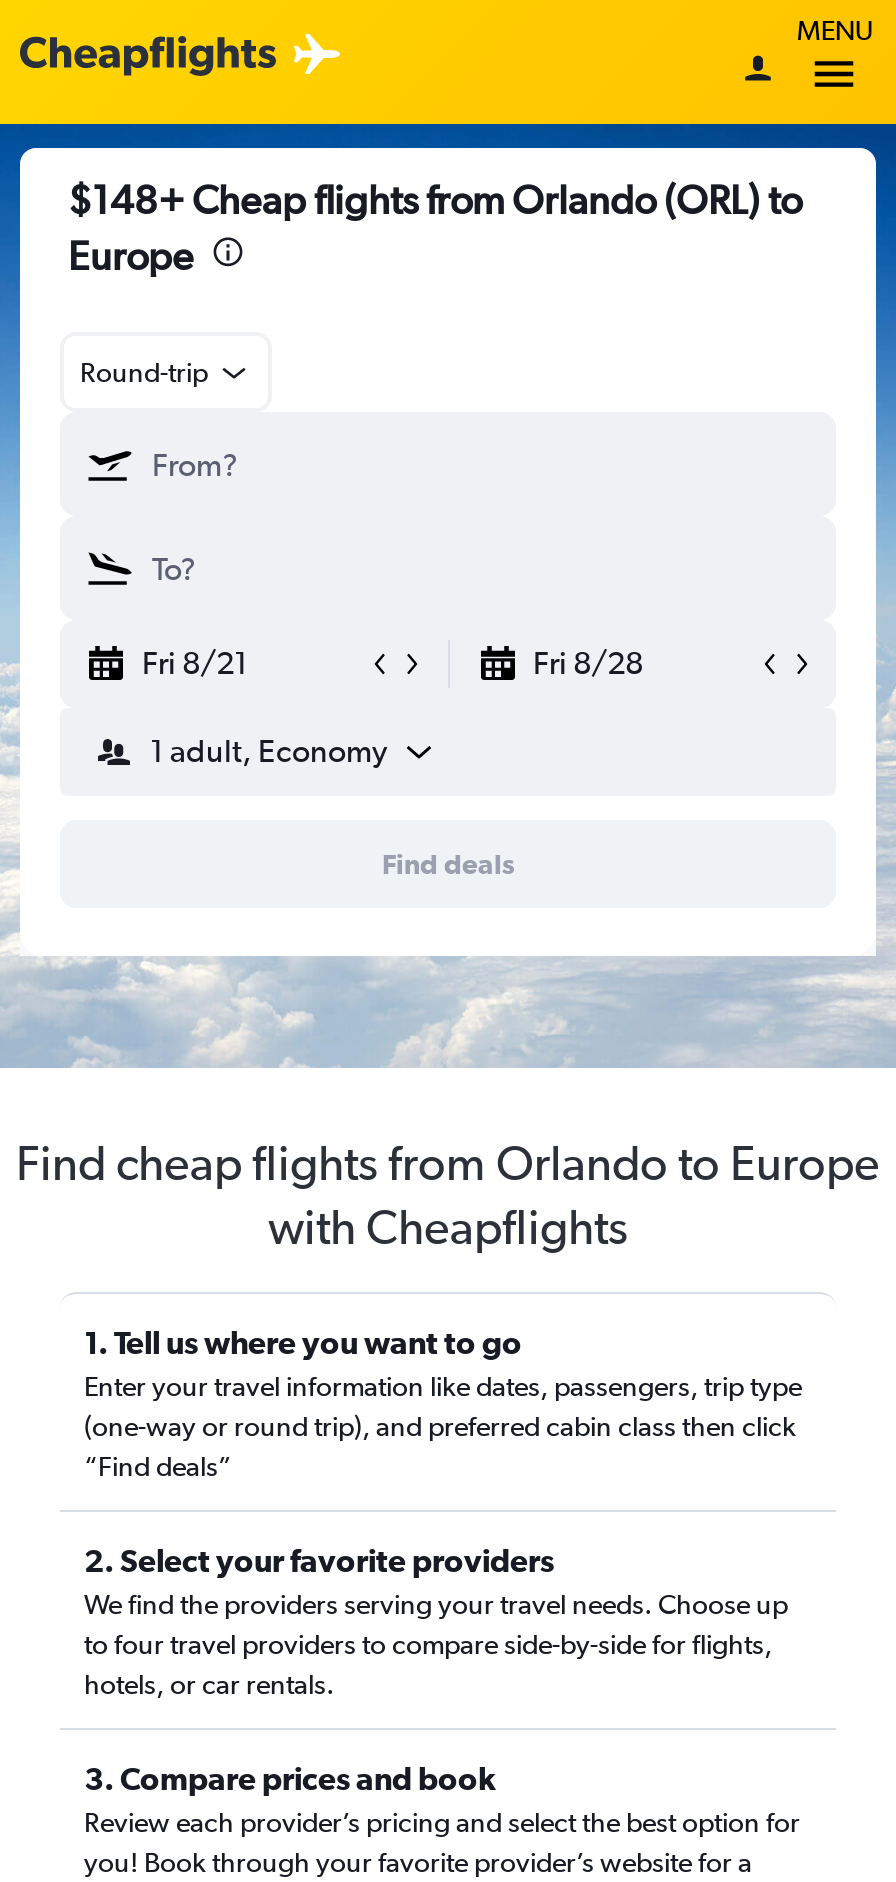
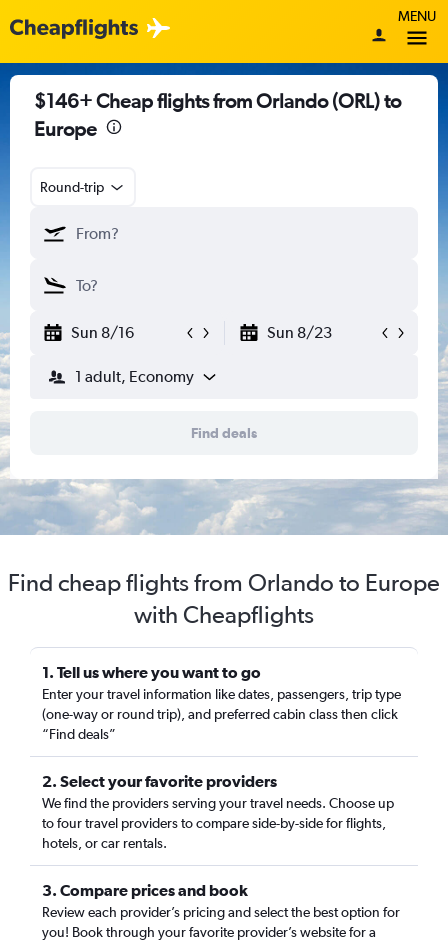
- $148+ Cheap flights from Orlando (ORL) to
+ $146+ Cheap flights from Orlando (ORL) to

- Fri 8/21
- Fri 8/28
+ Sun 8/16
+ Sun 8/23
